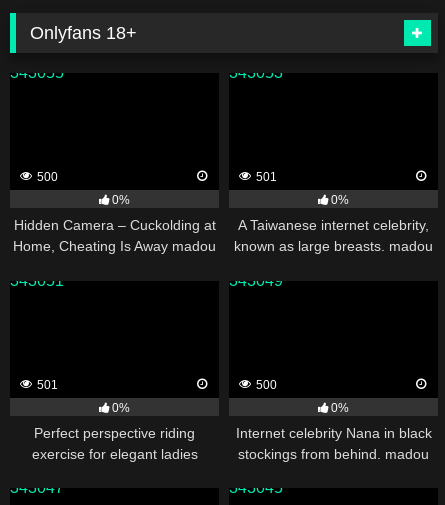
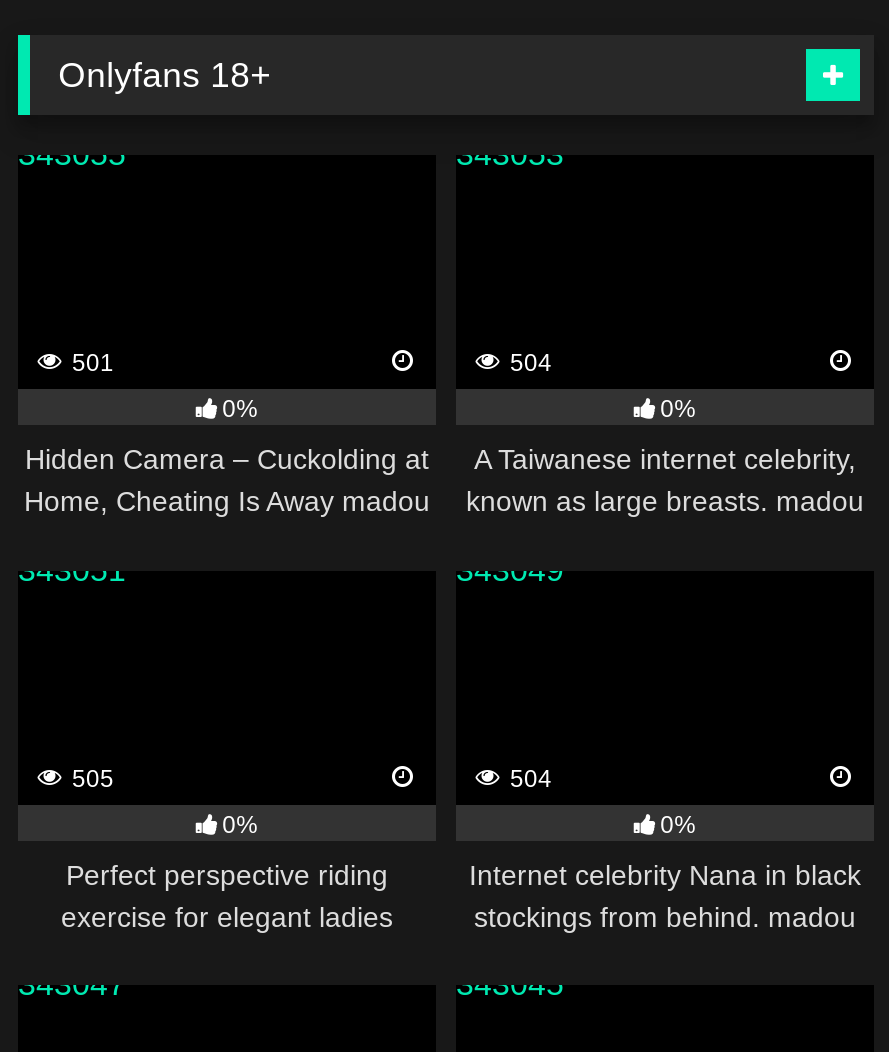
- 500
+ 501

- 501
+ 504

- 501
+ 505

- 500
+ 504
